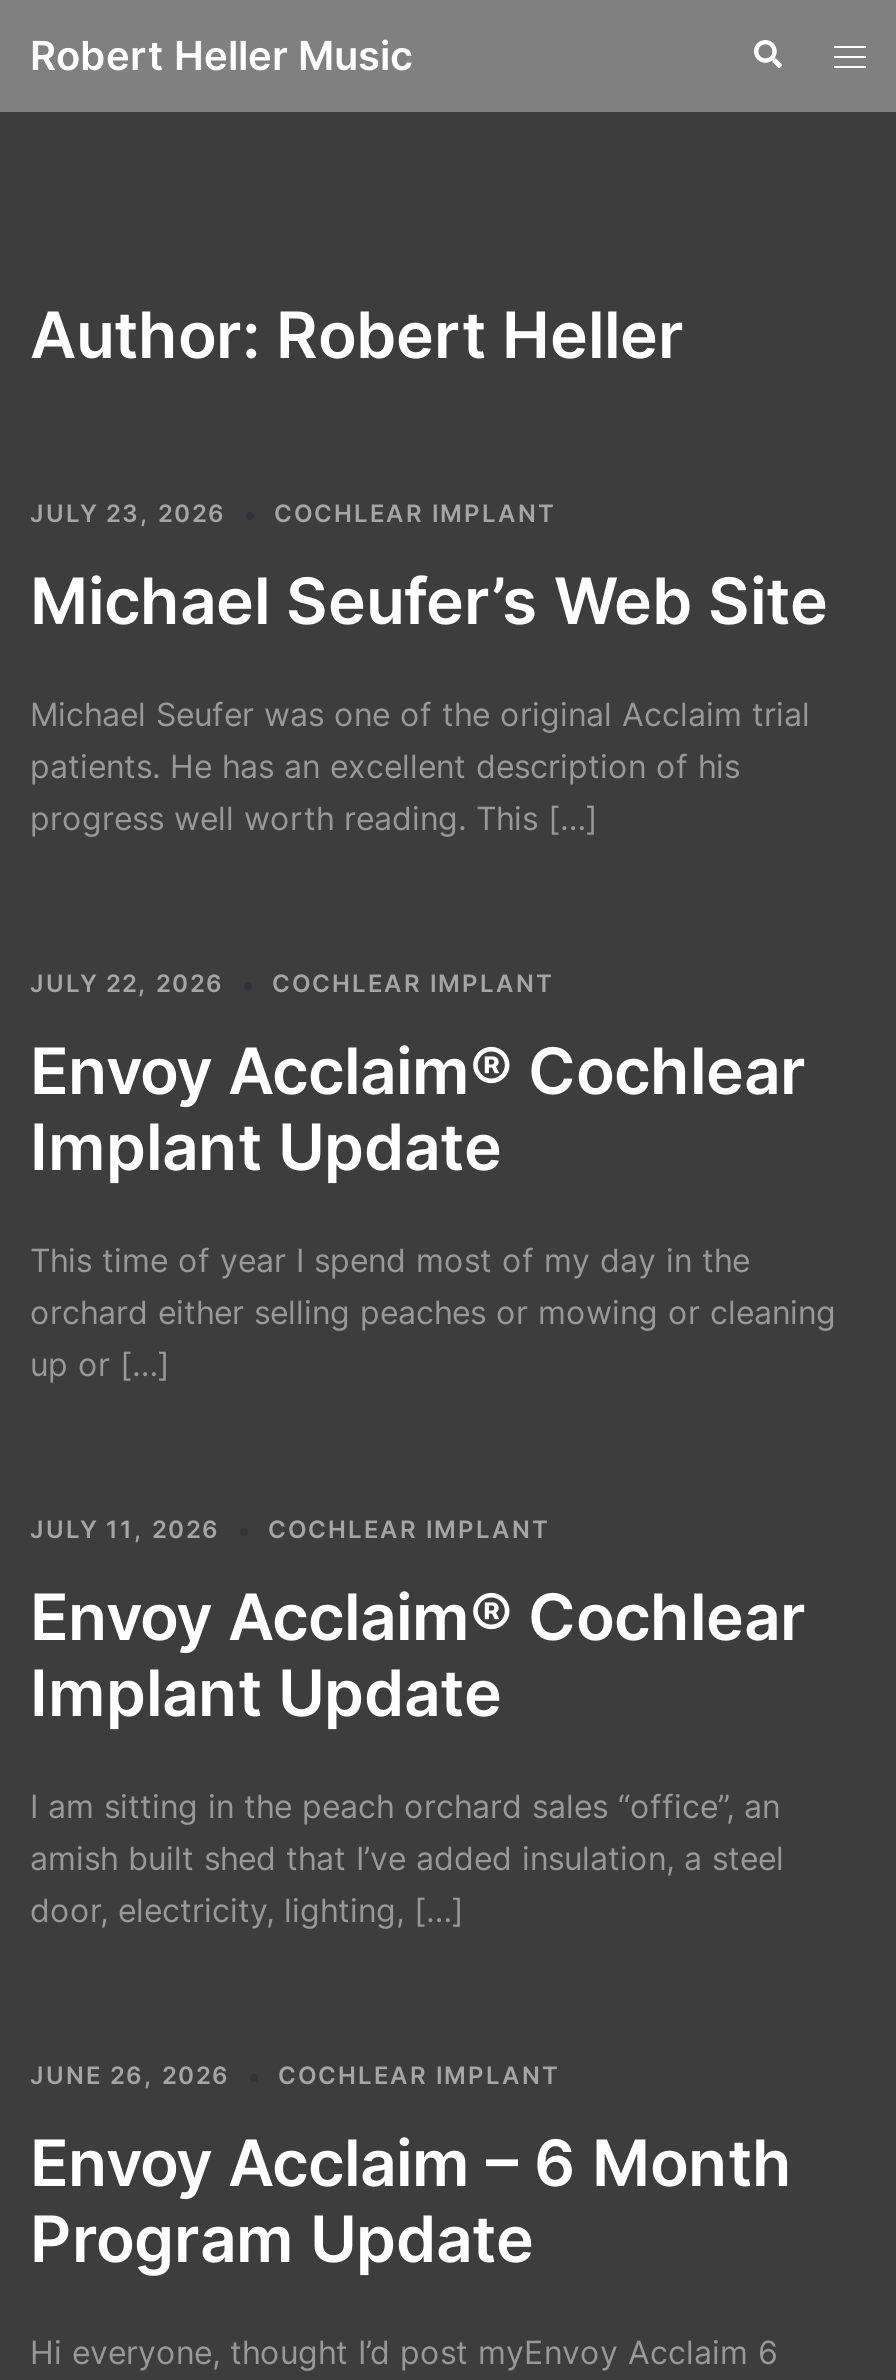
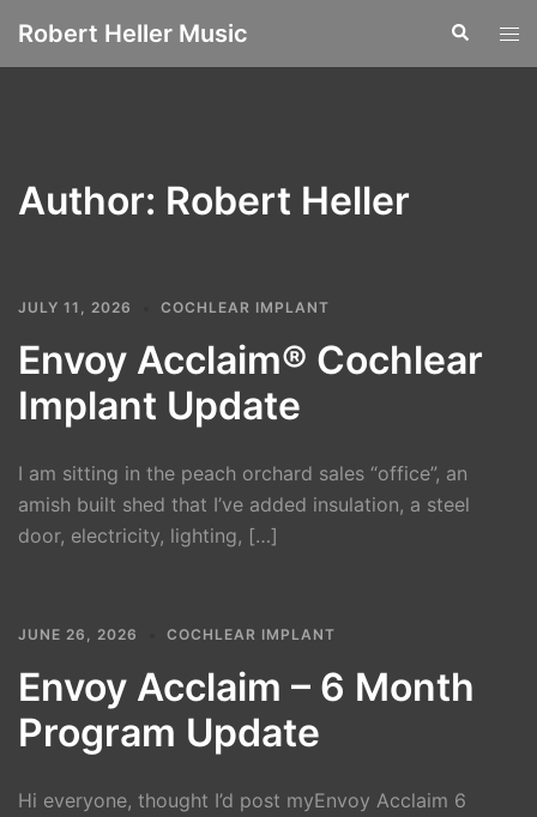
- JULY 23, 2026
- COCHLEAR IMPLANT
- Michael Seufer’s Web Site
- Michael Seufer was one of the original Acclaim trial
- patients. He has an excellent description of his
- progress well worth reading. This […]

- JULY 22, 2026
- COCHLEAR IMPLANT
- Envoy Acclaim® Cochlear
- Implant Update
- This time of year I spend most of my day in the
- orchard either selling peaches or mowing or cleaning
- up or […]
